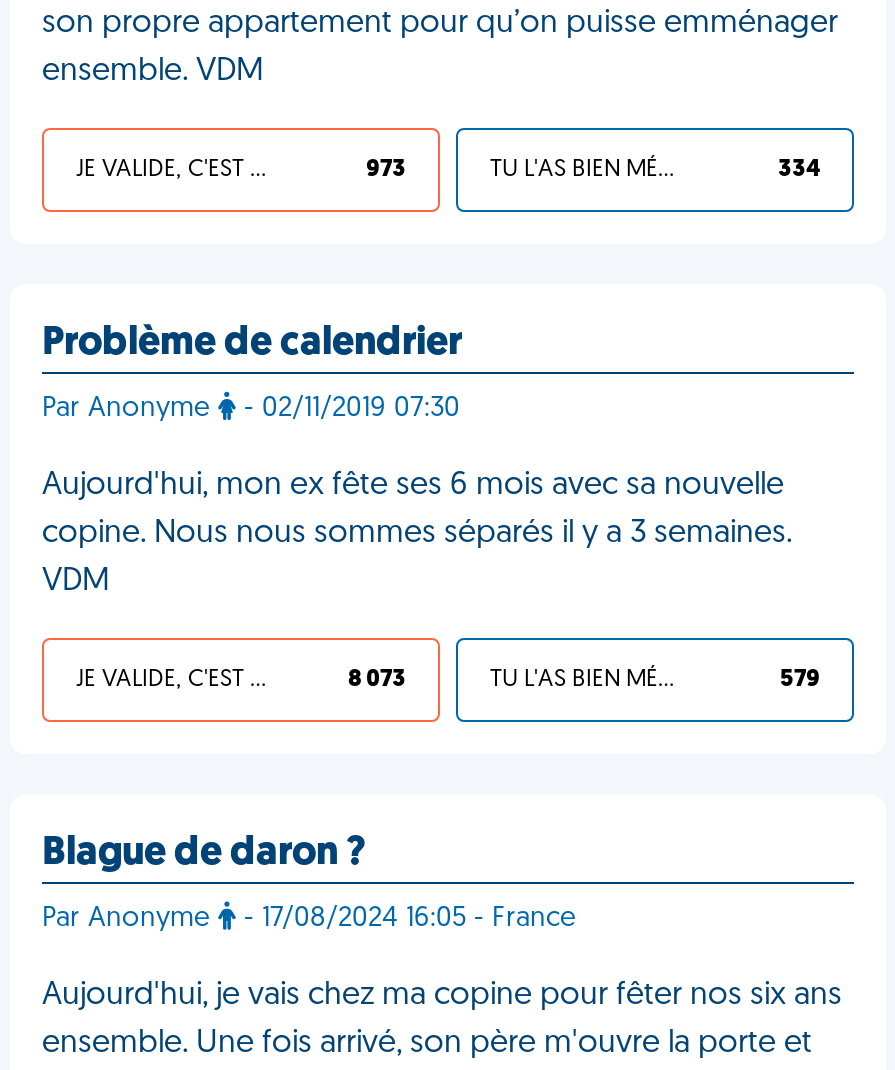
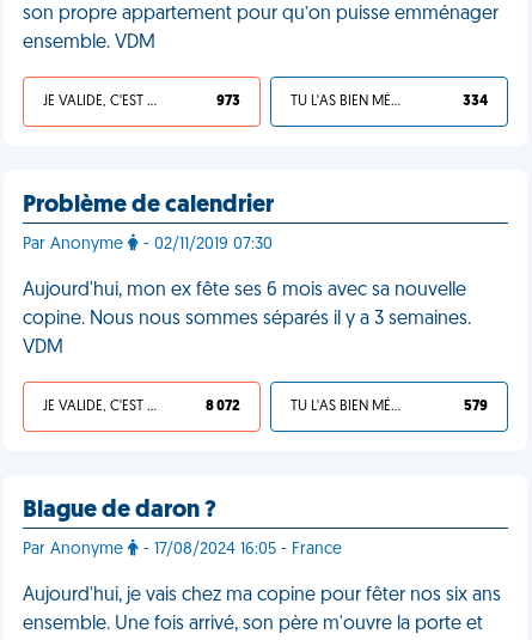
- 8 073
+ 8 072
